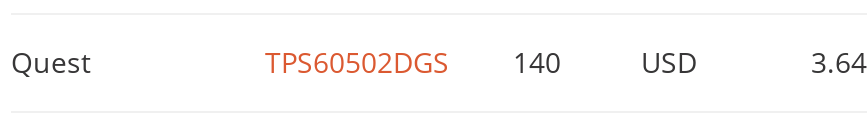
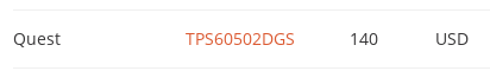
- 3.64
